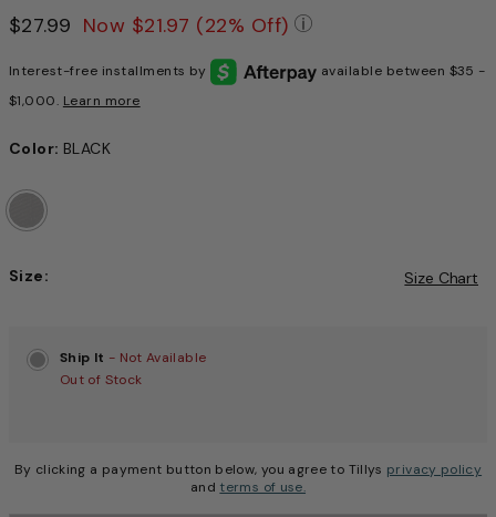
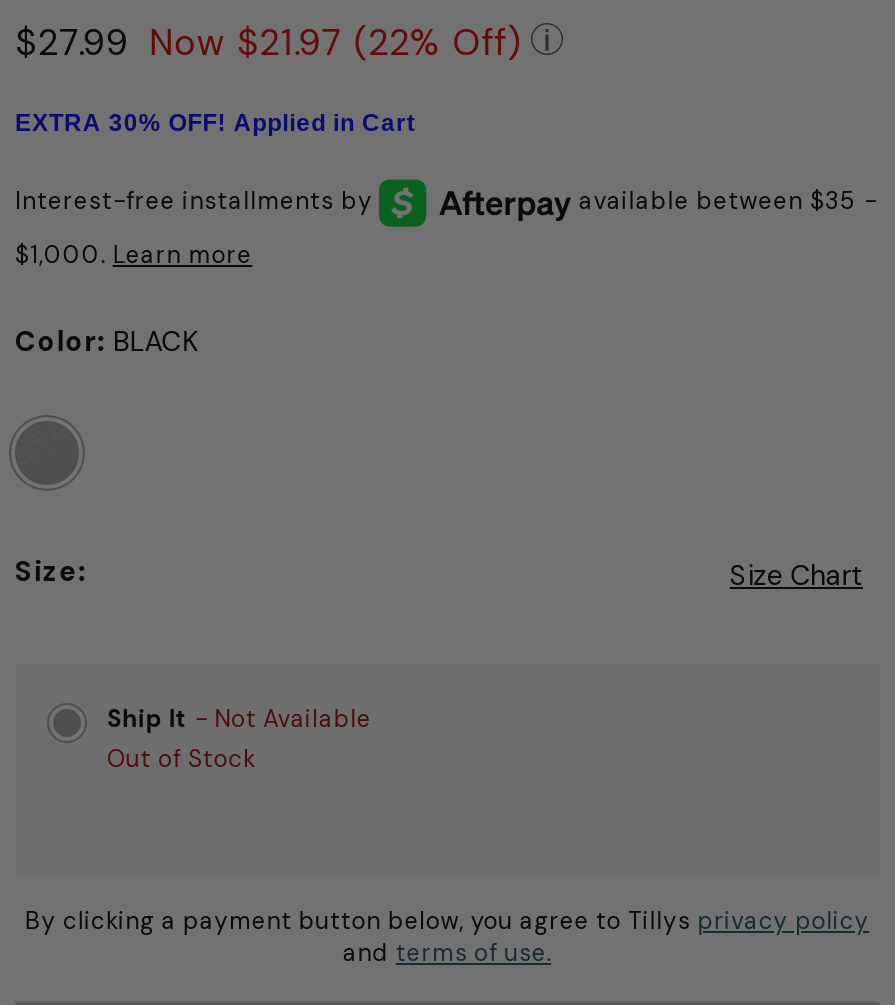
+ EXTRA 30% OFF! Applied in Cart
